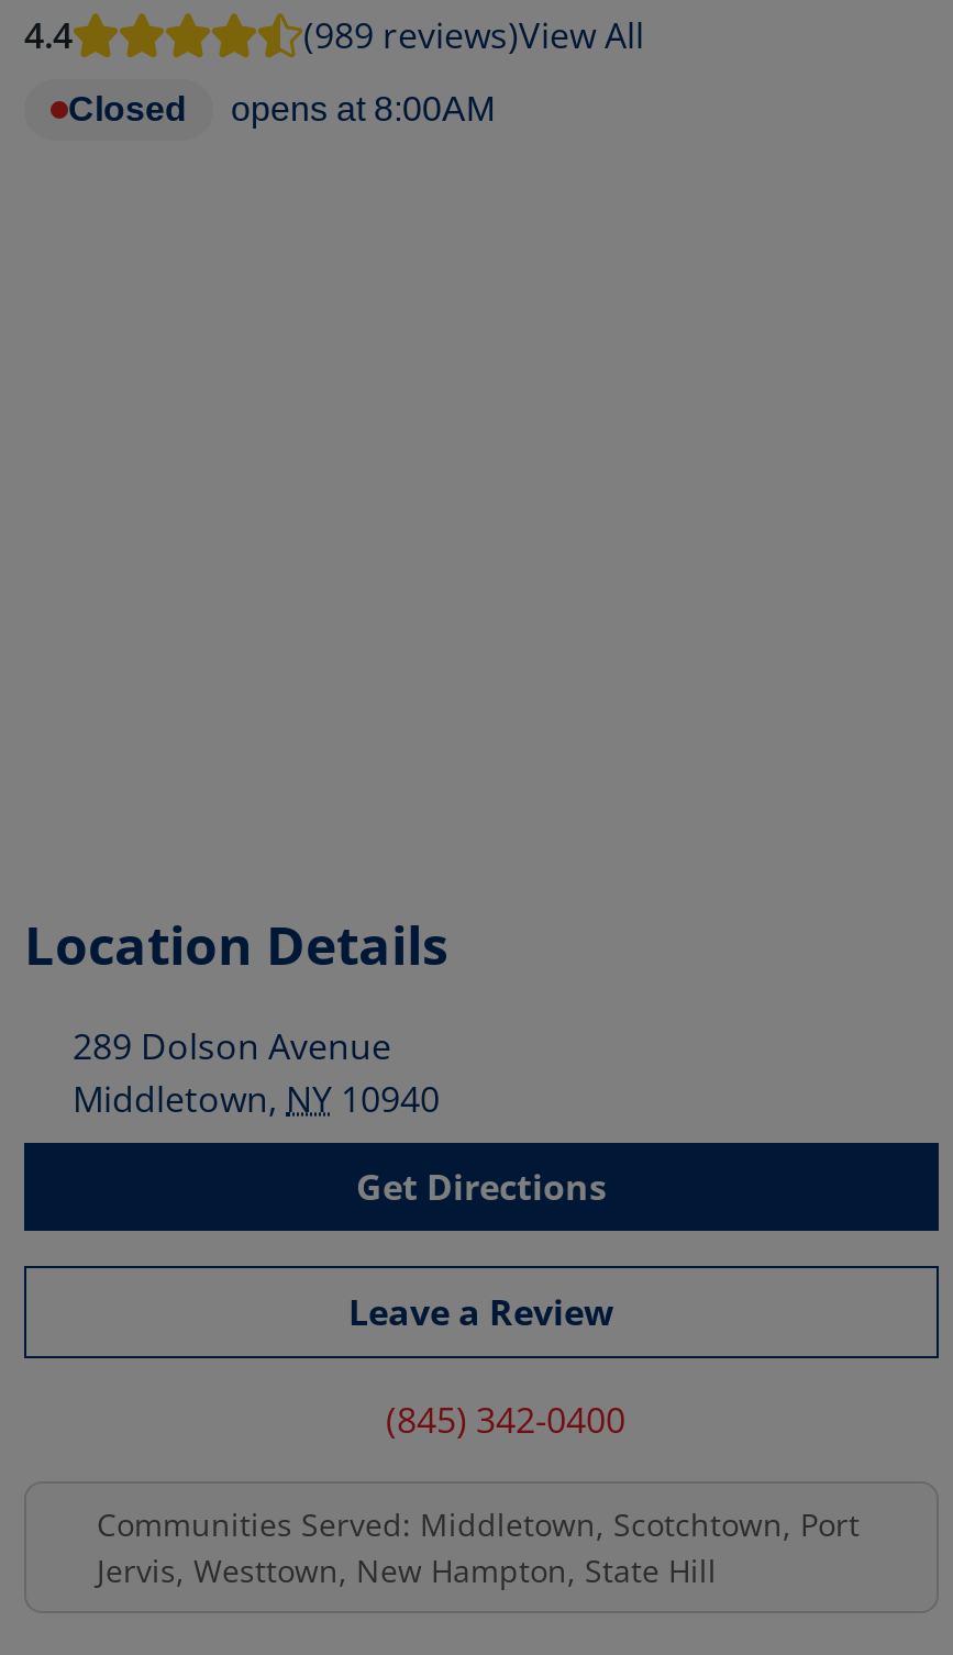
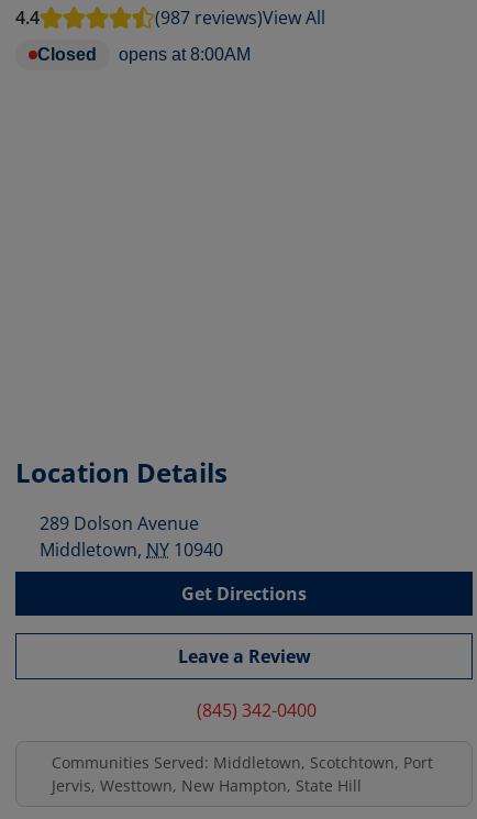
- (989 reviews)View All
+ (987 reviews)View All
